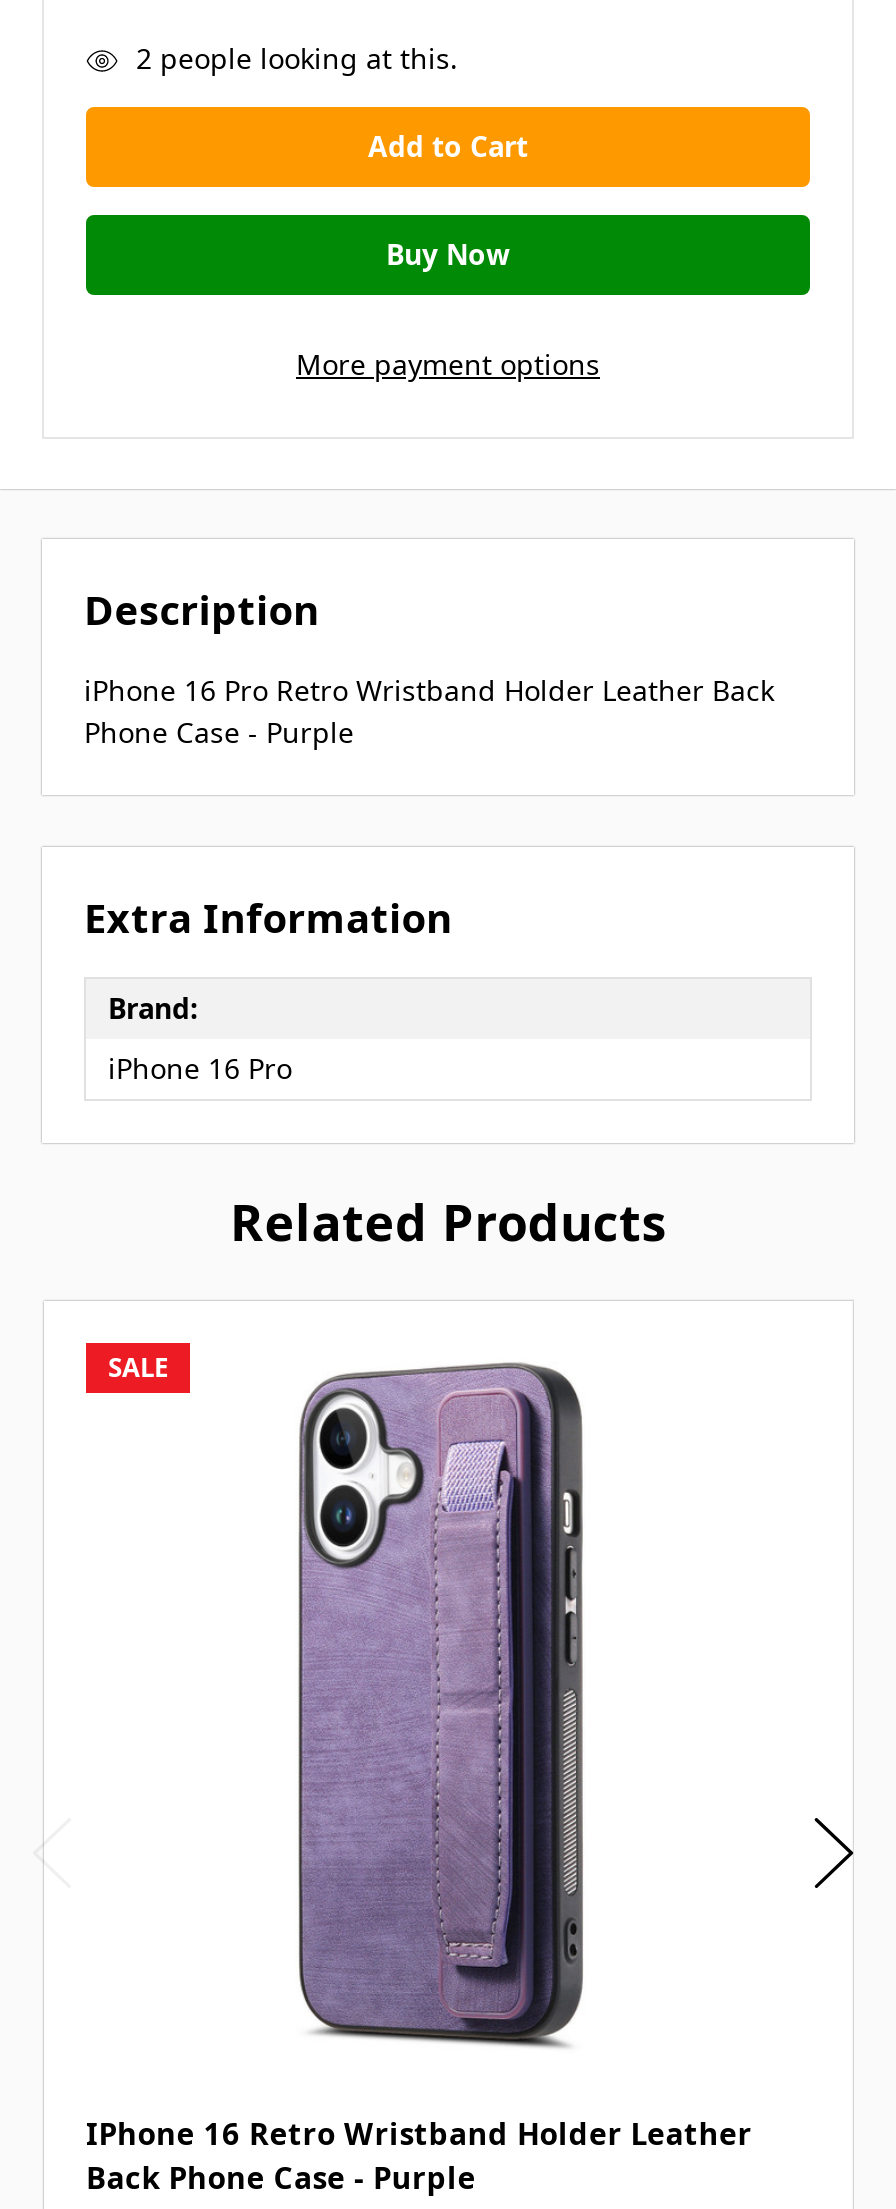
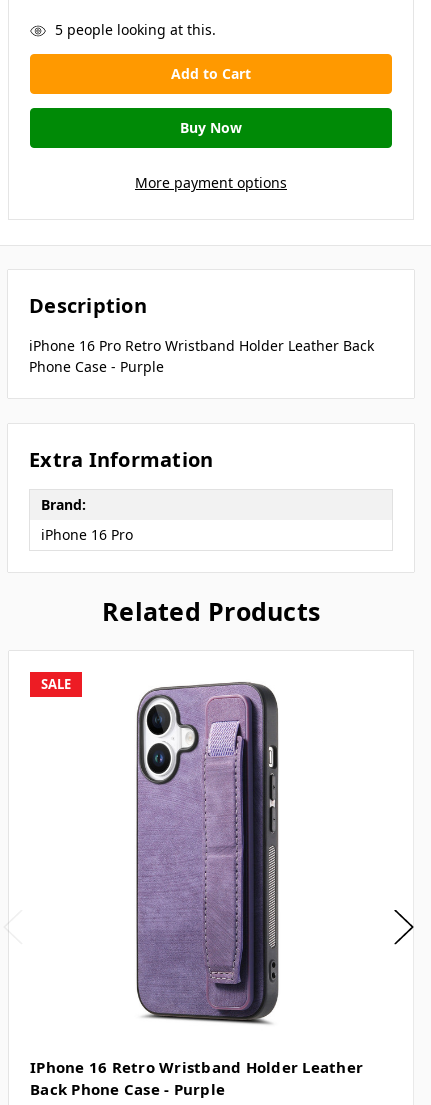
- 2 people looking at this.
+ 5 people looking at this.
